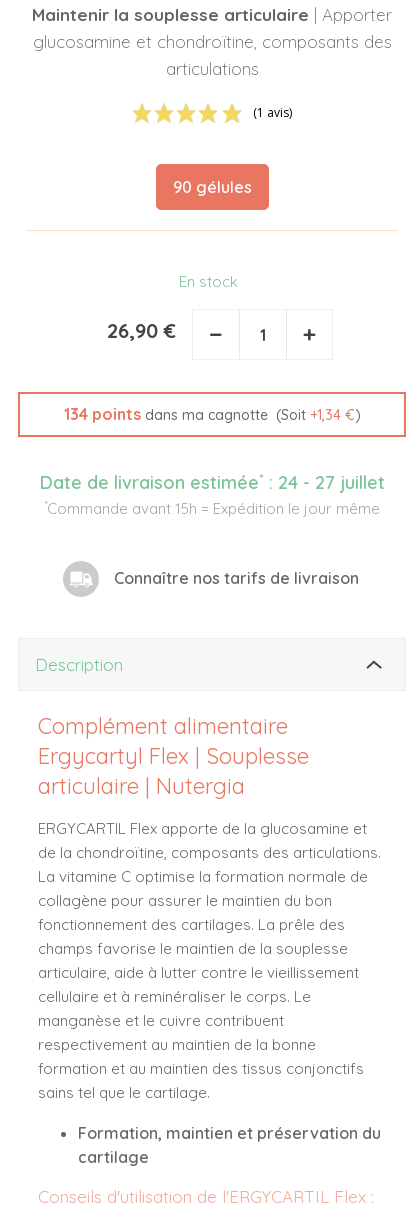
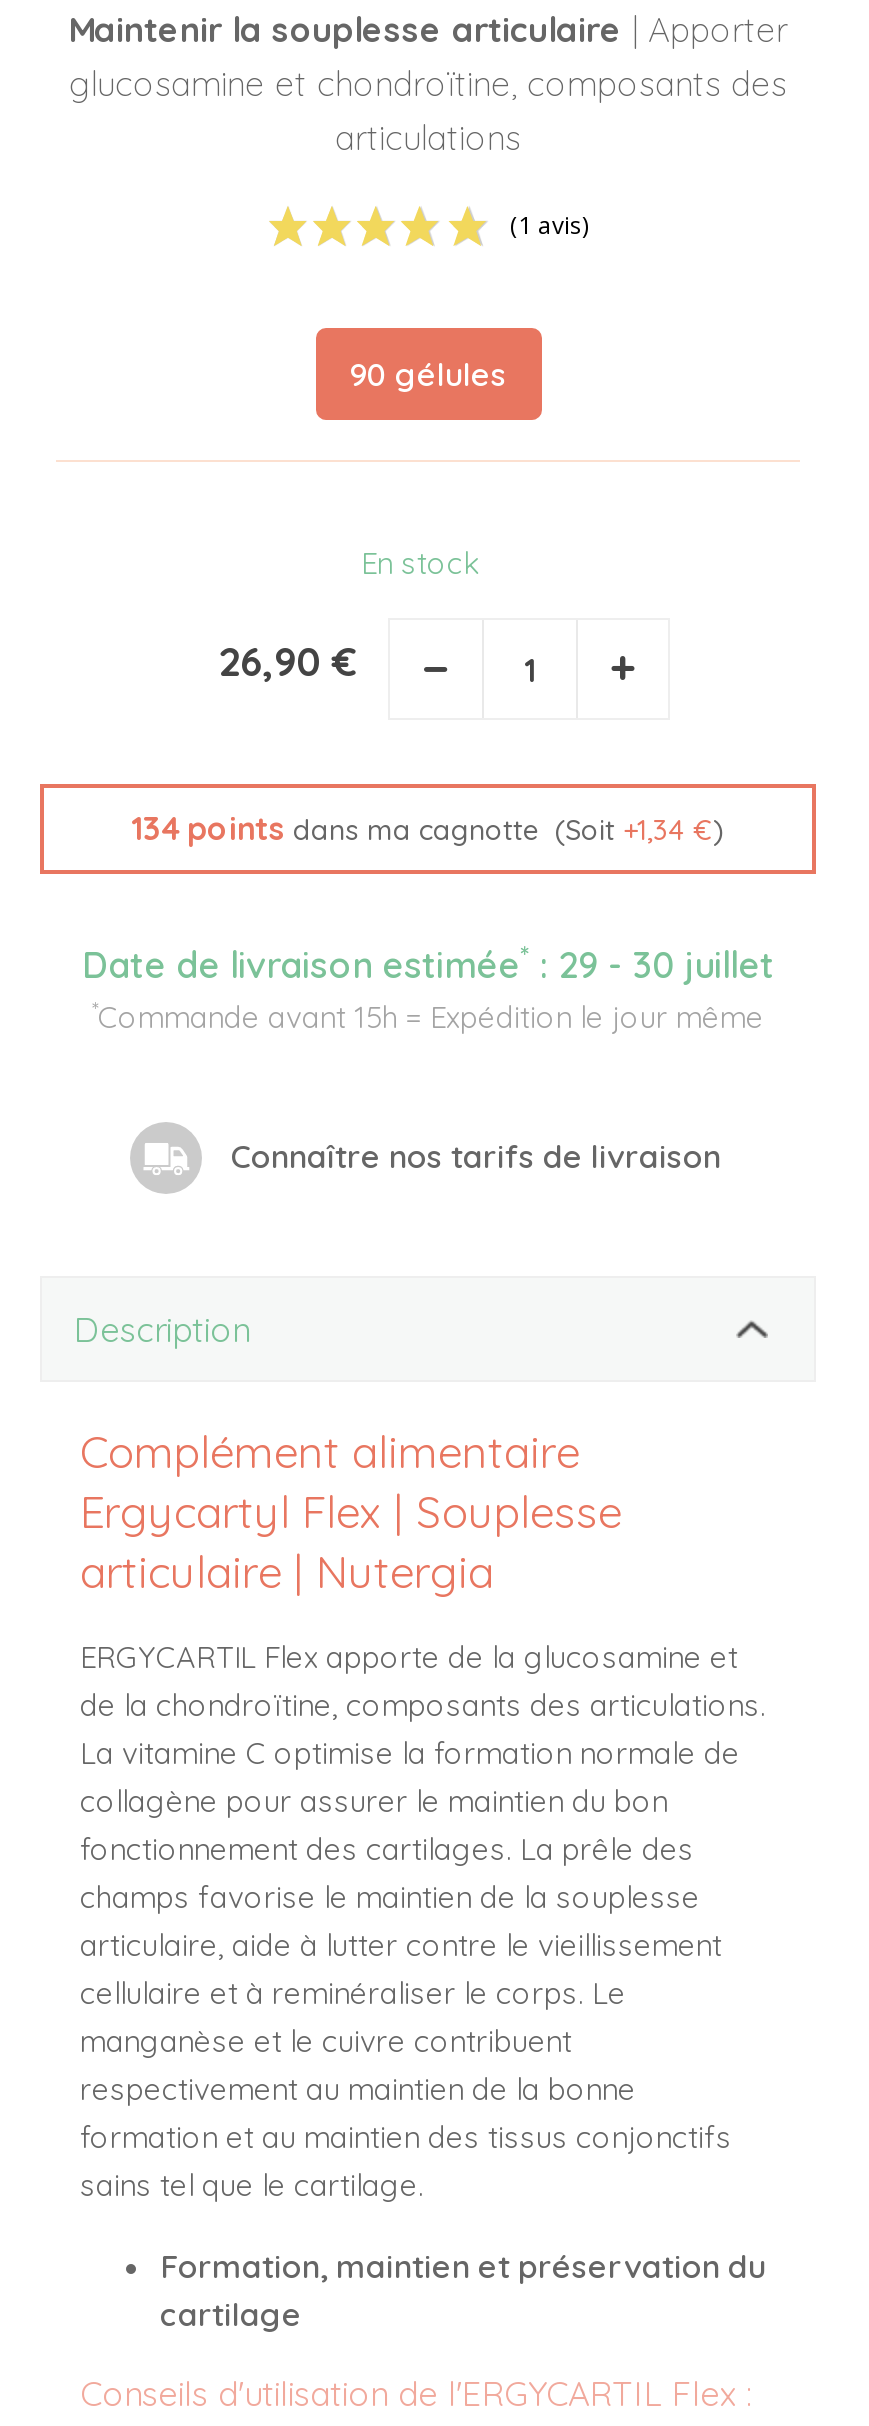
- Date de livraison estimée *: 24 - 27 juillet
+ Date de livraison estimée *: 29 - 30 juillet
